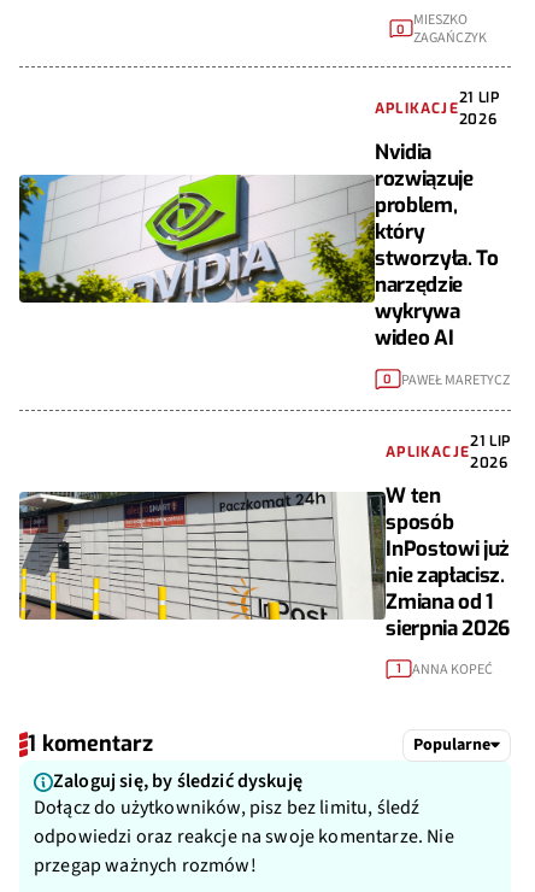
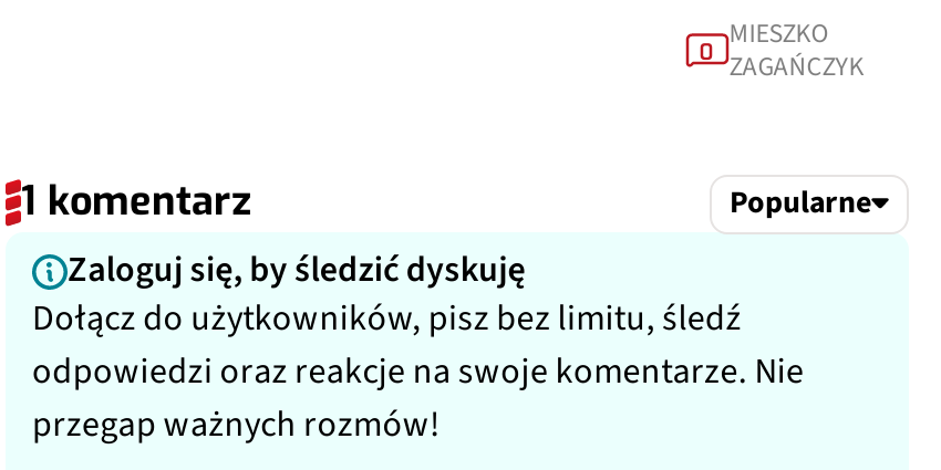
- [image]
- 21 LIP
- 2026
- Nvidia
- rozwiązuje
- problem,
- który
- stworzyła. To
- narzędzie
- wykrywa
- wideo AI
- 0 PAWEŁ MARETYCZ

- APLIKACJE

- [image]
- 21 LIP
- 2026
- W ten
- sposób
- InPostowi już
- nie zapłacisz.
- Zmiana od 1
- sierpnia 2026
- 1
- ANNA KOPEĆ

- APLIKACJE
